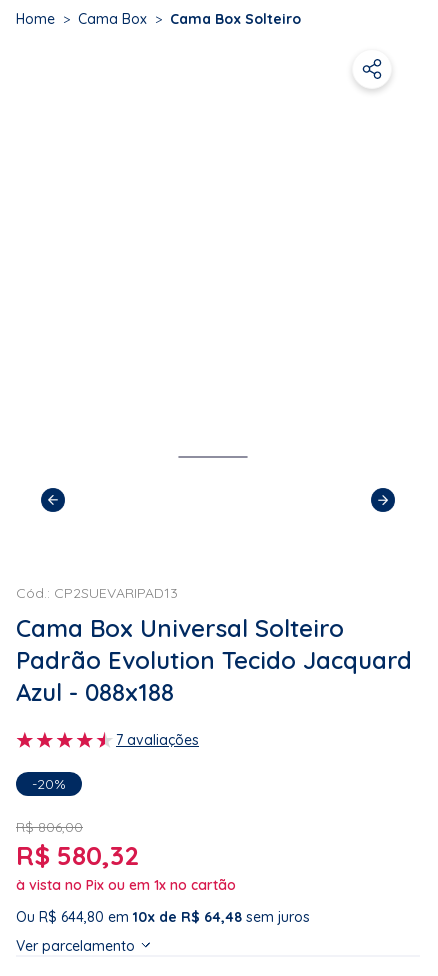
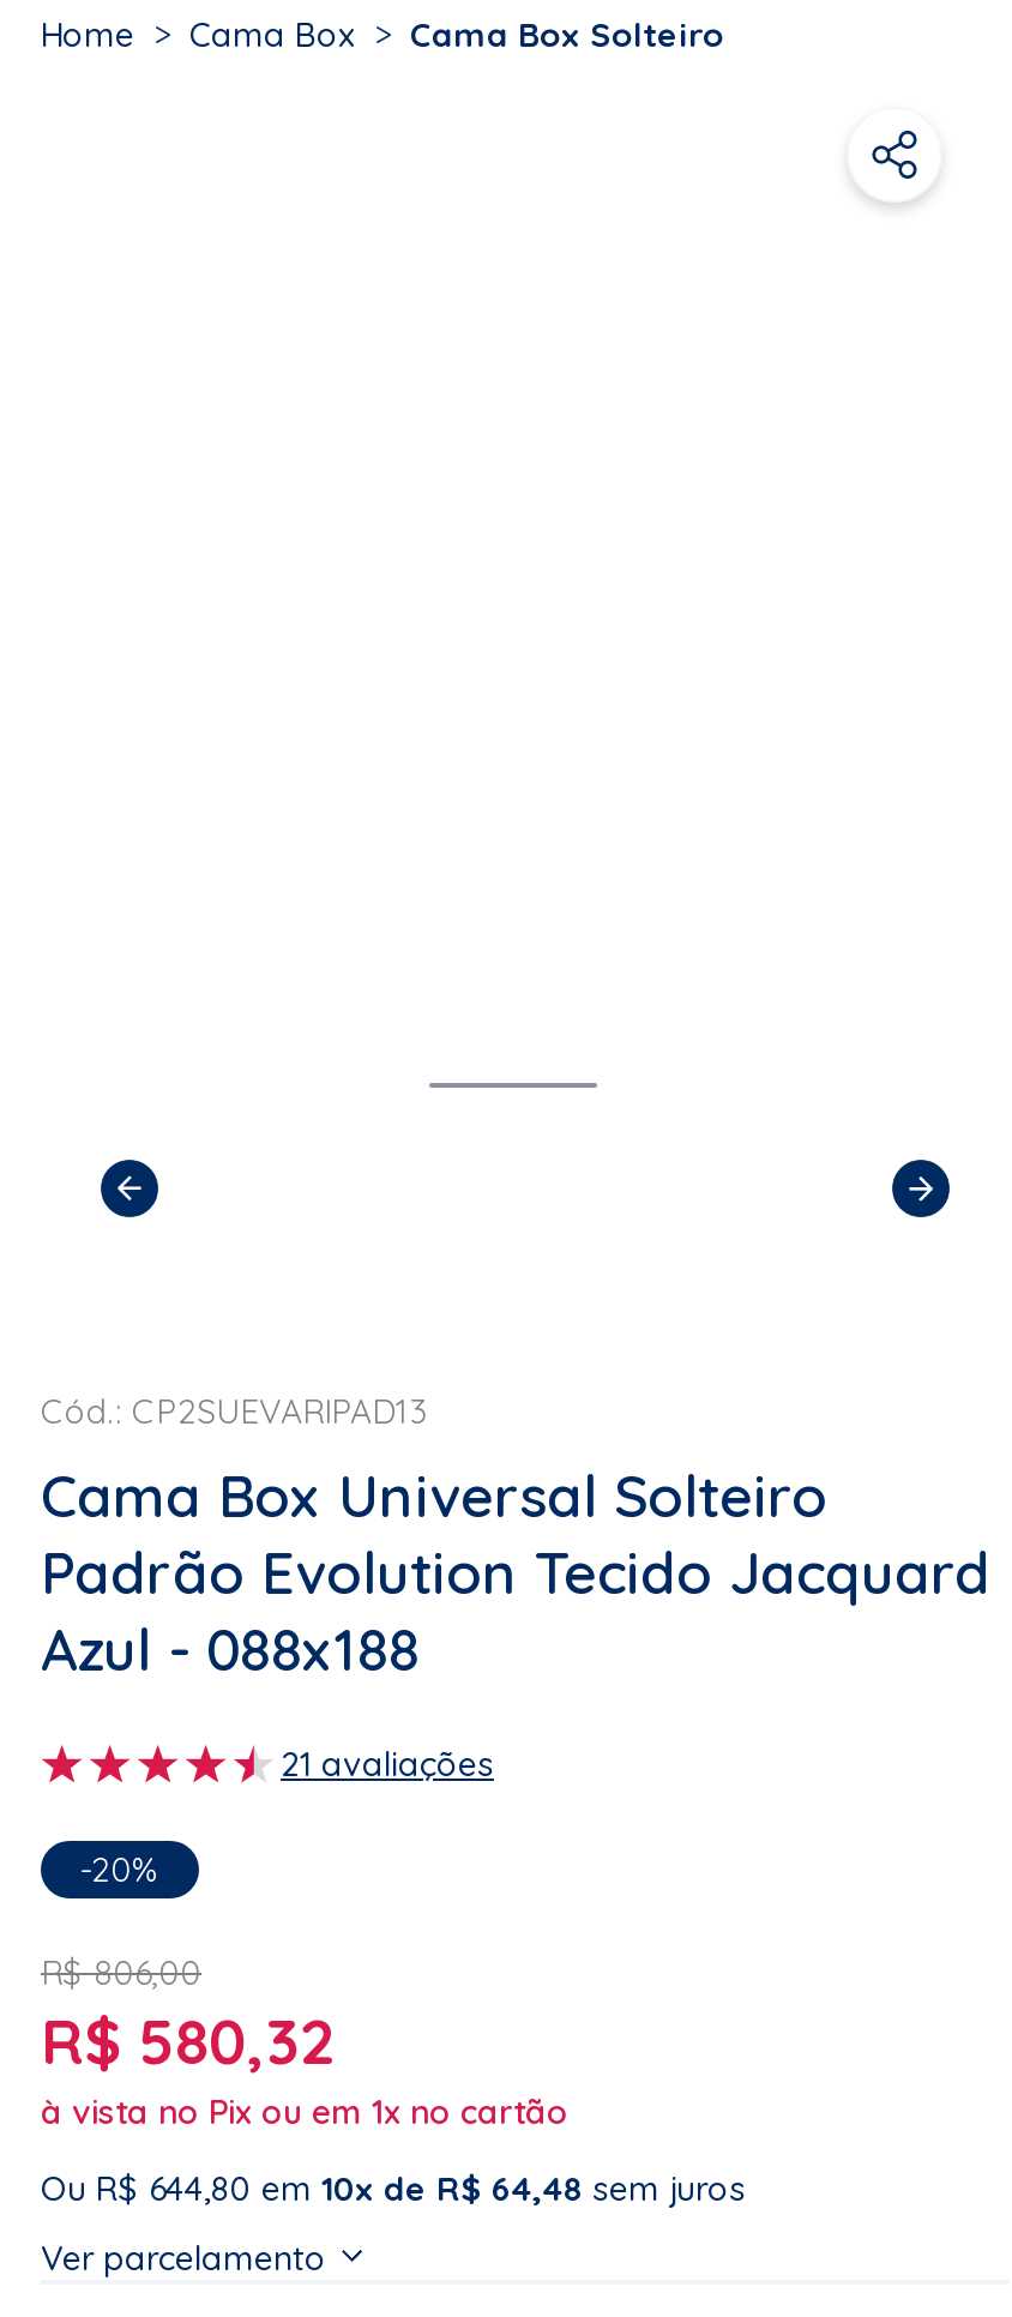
- 7 avaliações
+ 21 avaliações
